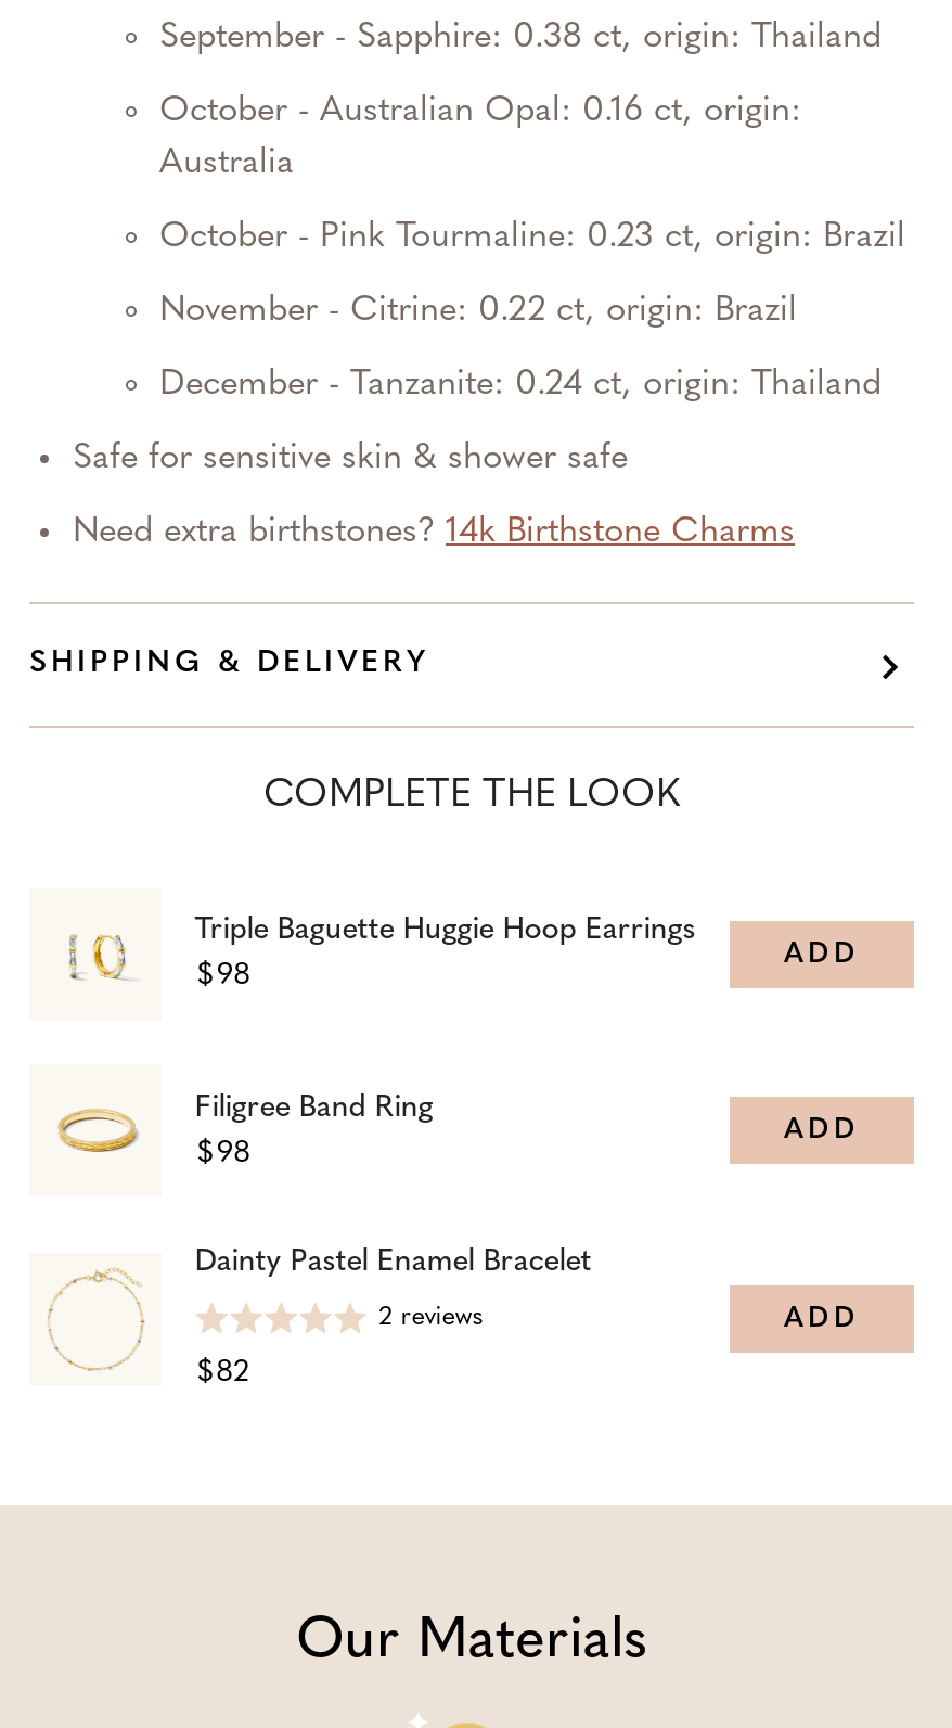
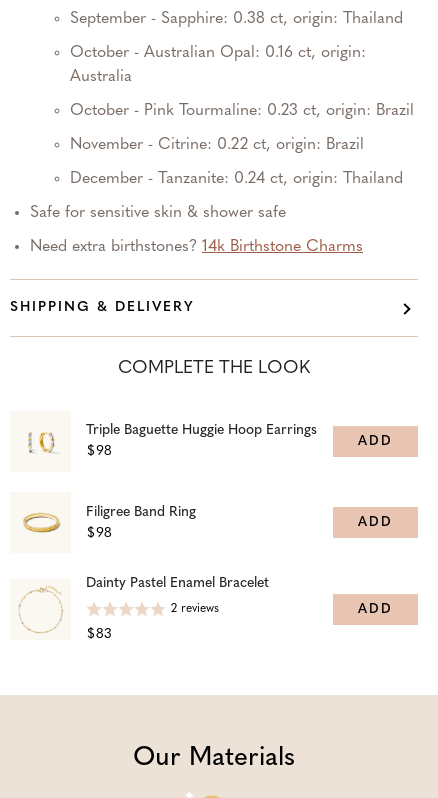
- $82
+ $83
